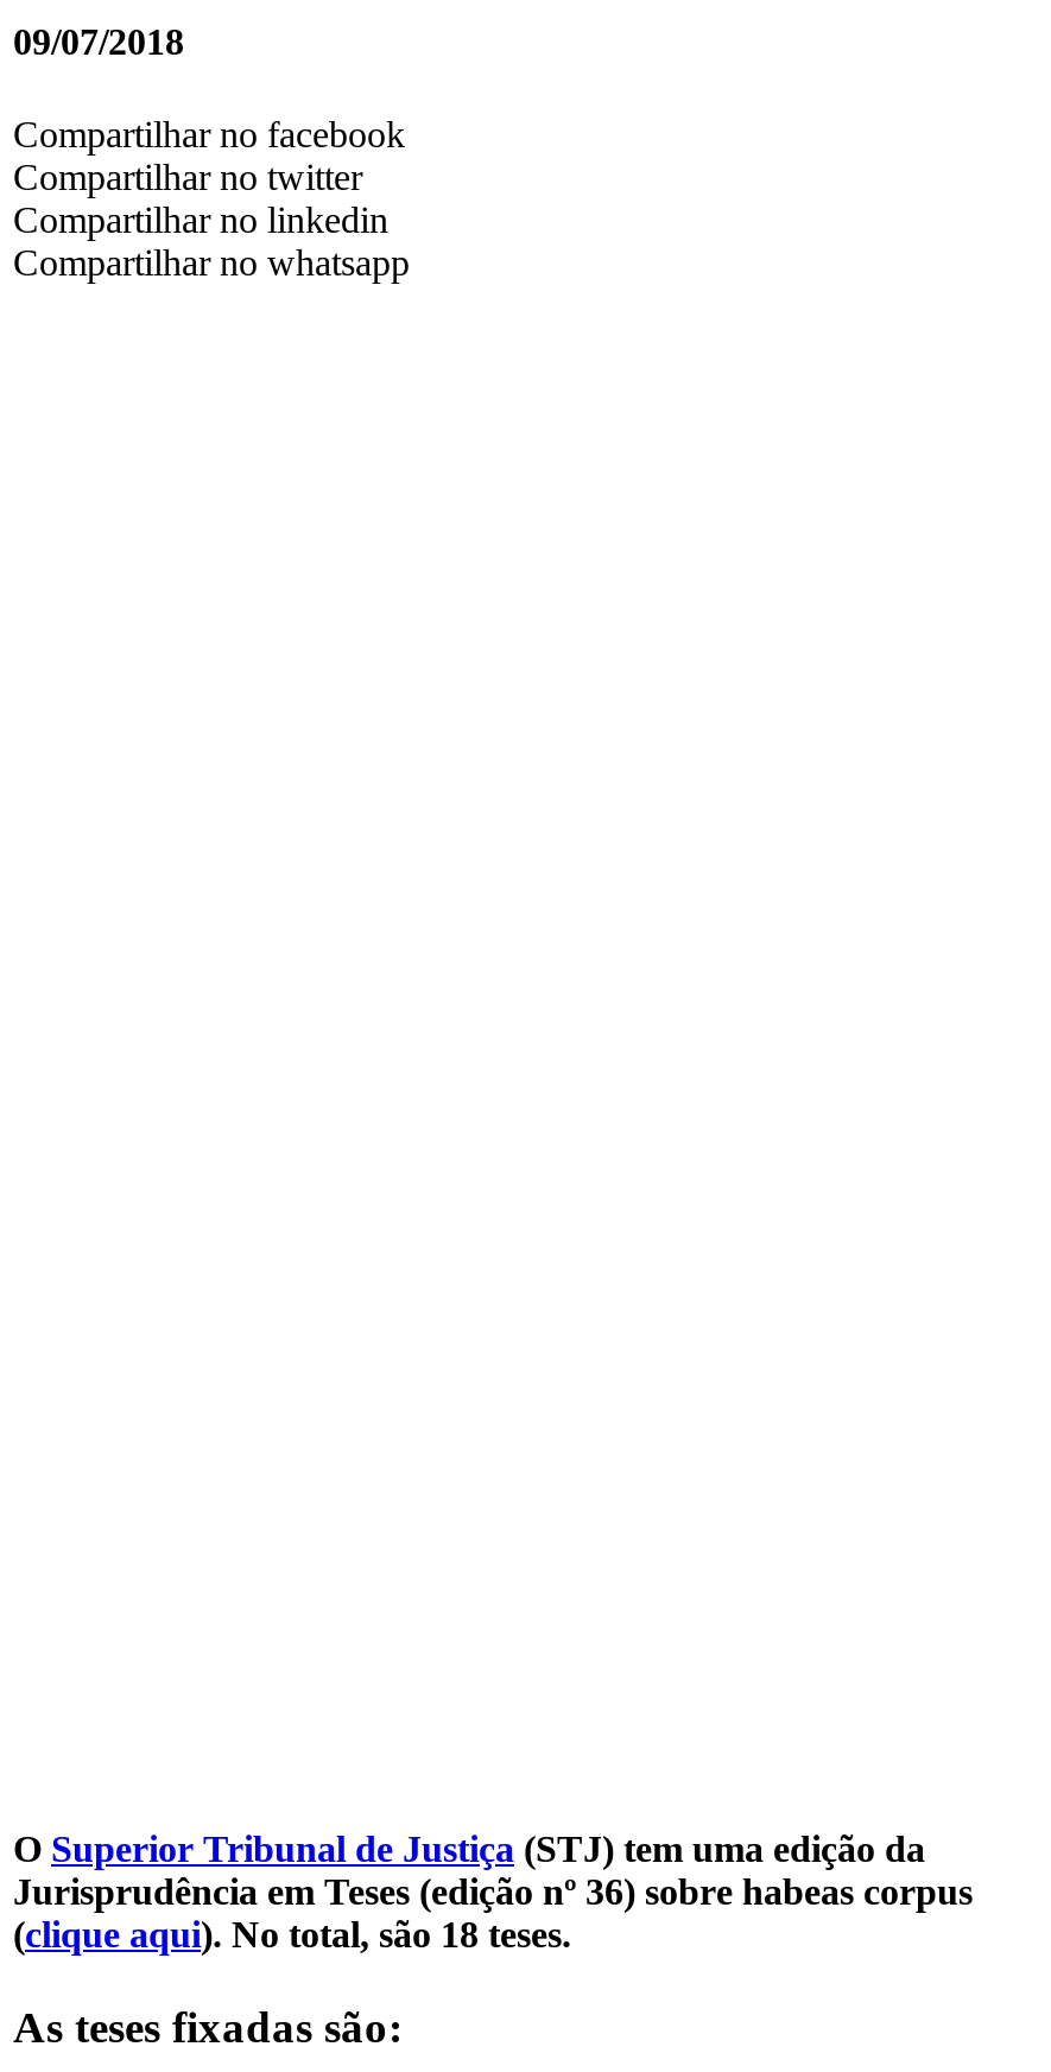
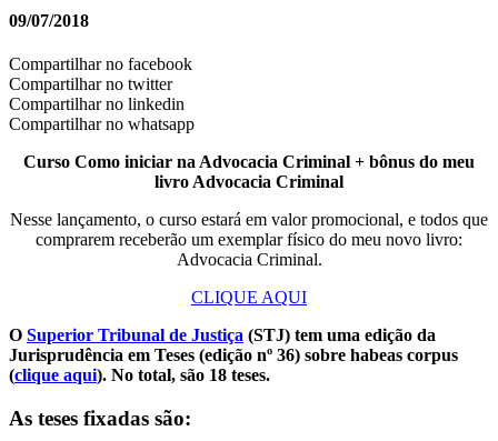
+ Curso Como iniciar na Advocacia Criminal + bônus do meu
+ livro Advocacia Criminal
+ Nesse lançamento, o curso estará em valor promocional, e todos que
+ comprarem receberão um exemplar físico do meu novo livro:
+ Advocacia Criminal.
+ CLIQUE AQUI
